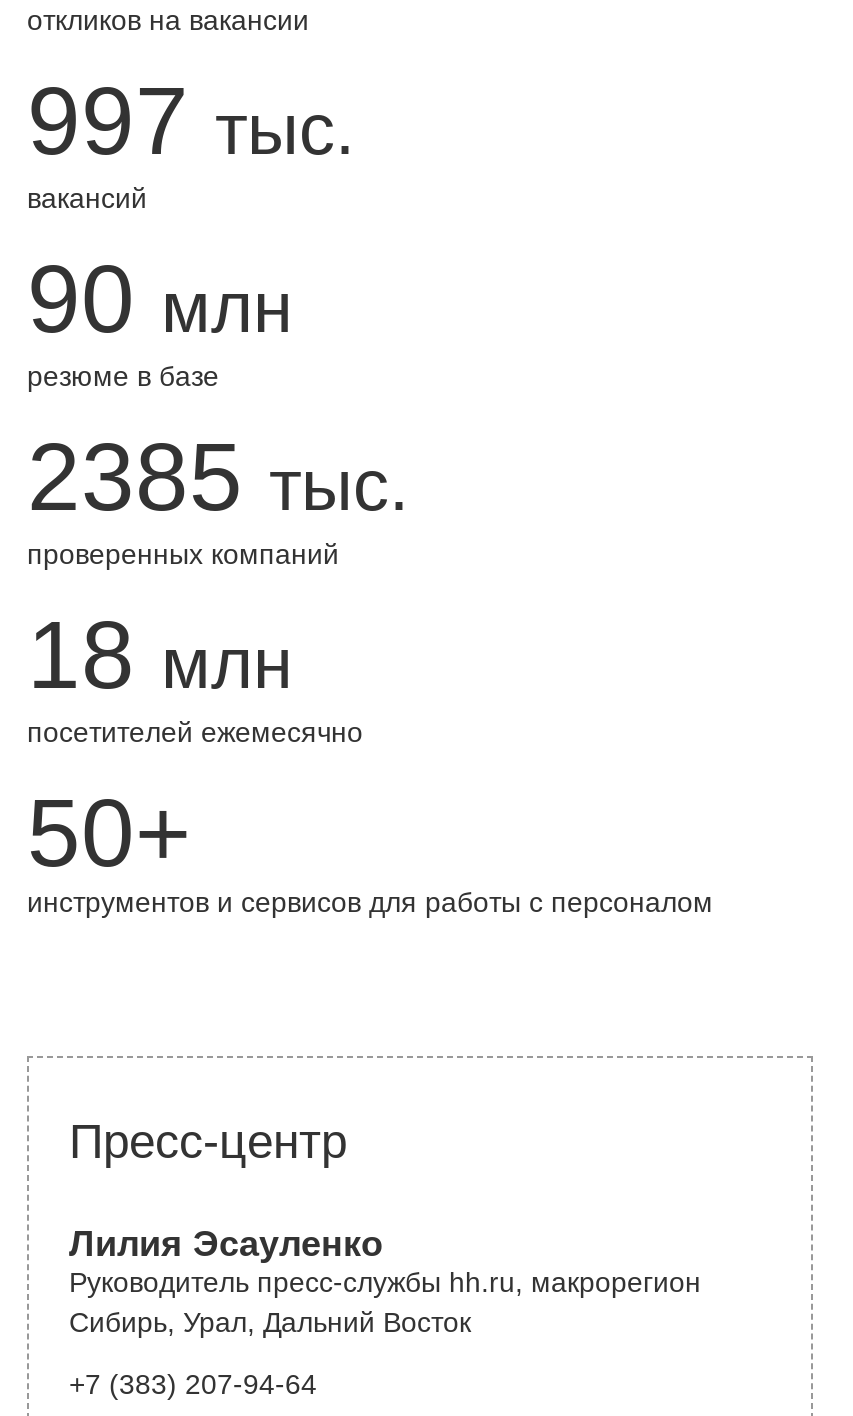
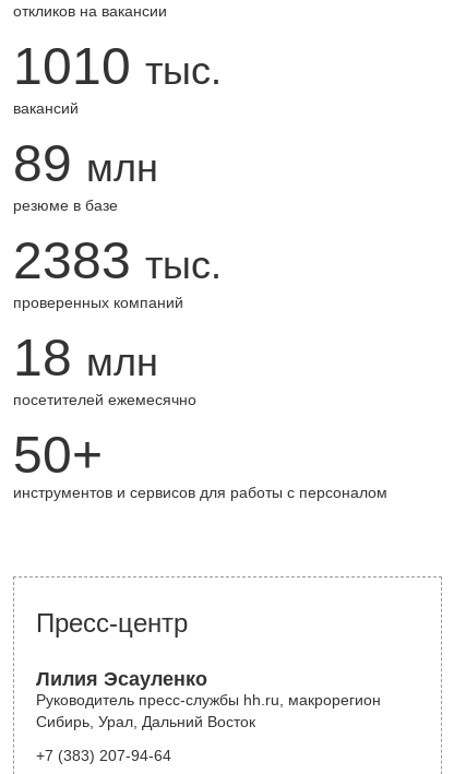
- 997 тыс.
+ 1010 тыс.

- 90 млн
+ 89 млн

- 2385 тыс.
+ 2383 тыс.
